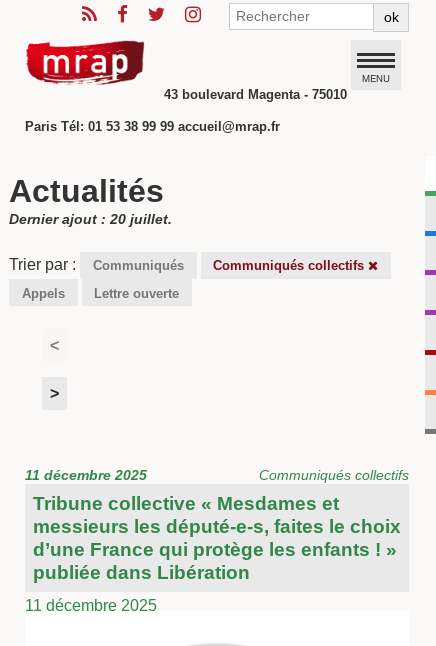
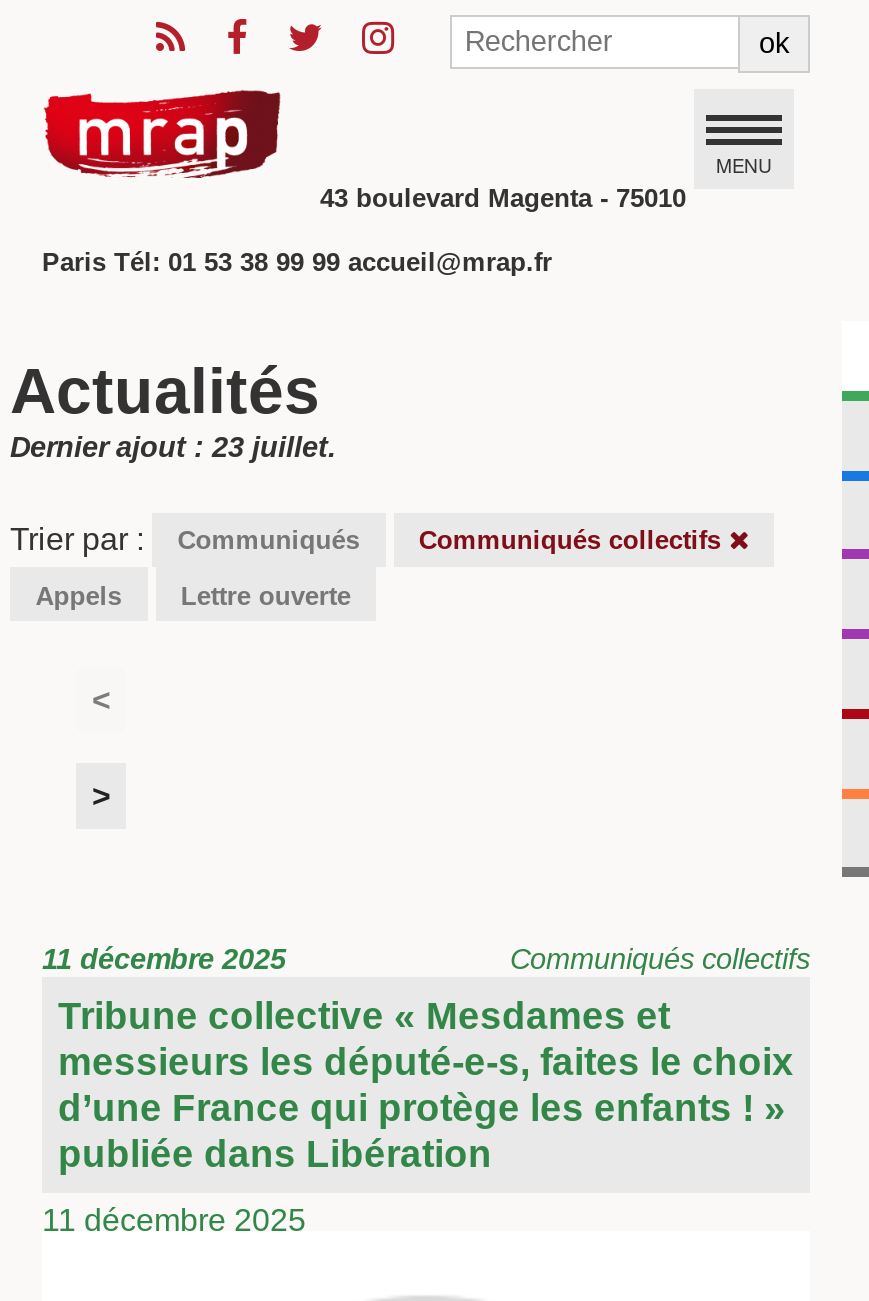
- Dernier ajout : 20 juillet.
+ Dernier ajout : 23 juillet.
